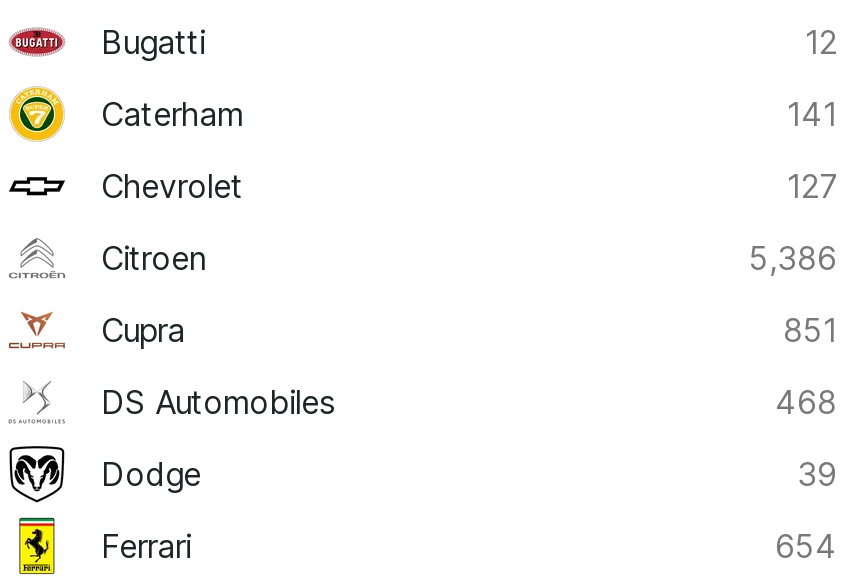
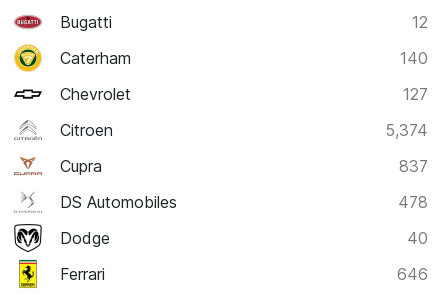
- 141
+ 140

- 5,386
+ 5,374

- 851
+ 837

- 468
+ 478

- 39
+ 40

- 654
+ 646
